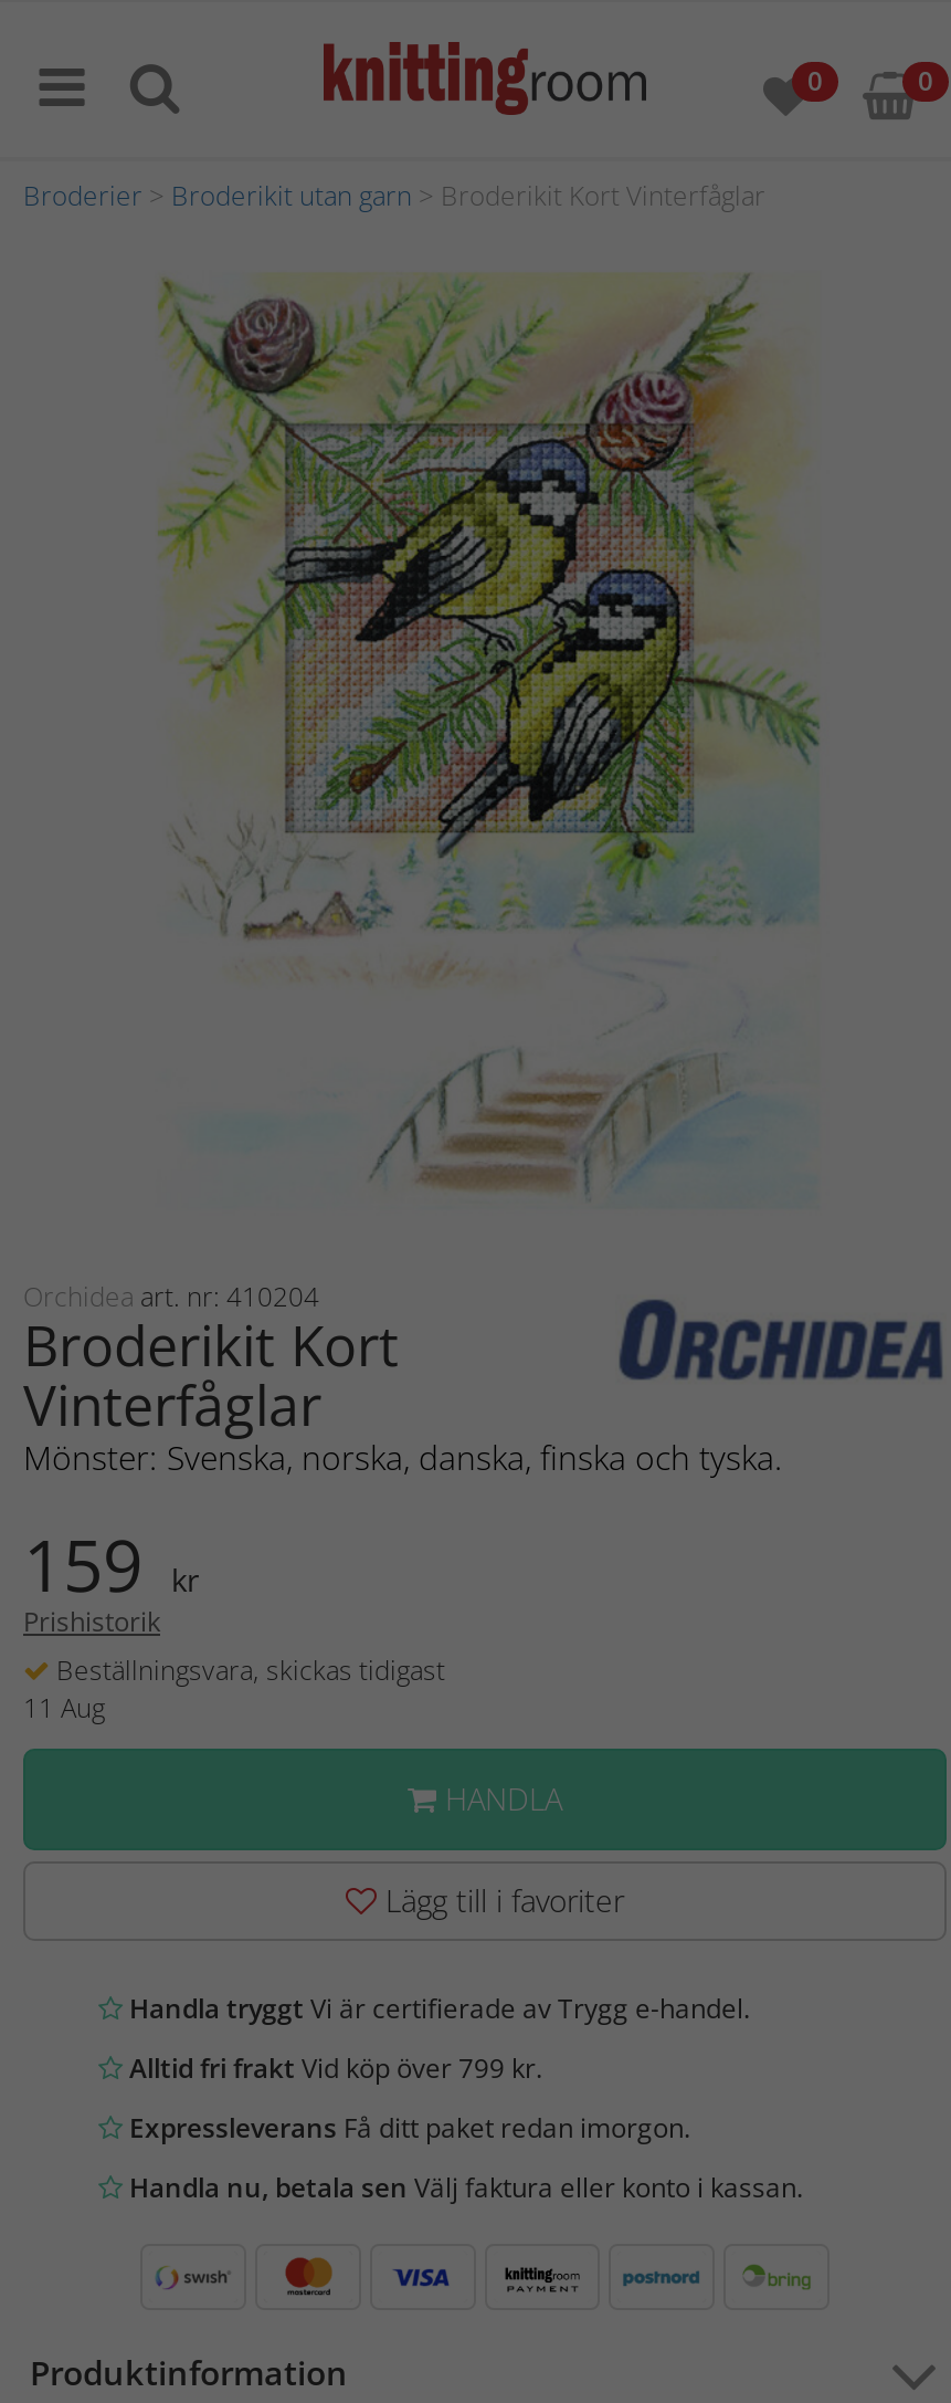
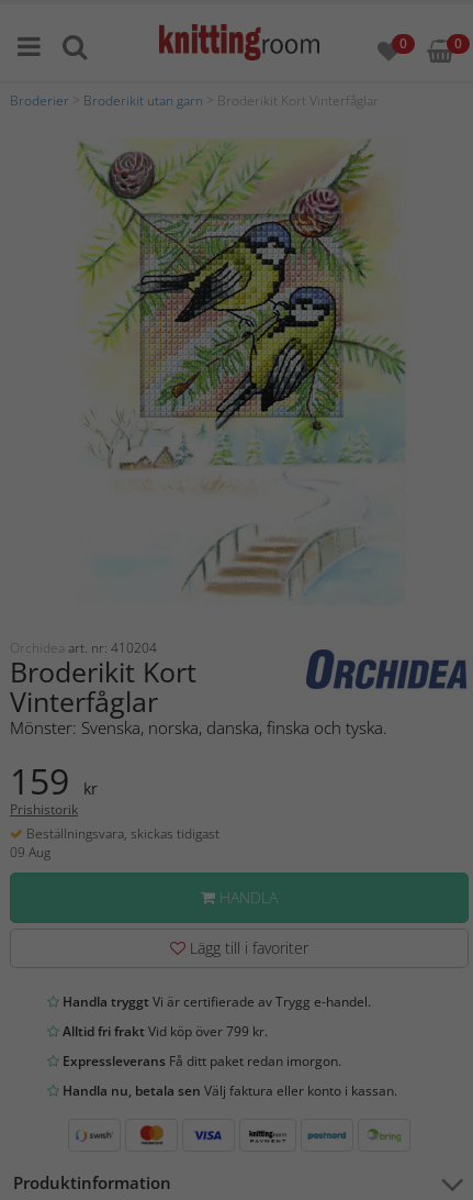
- 11 Aug
+ 09 Aug
